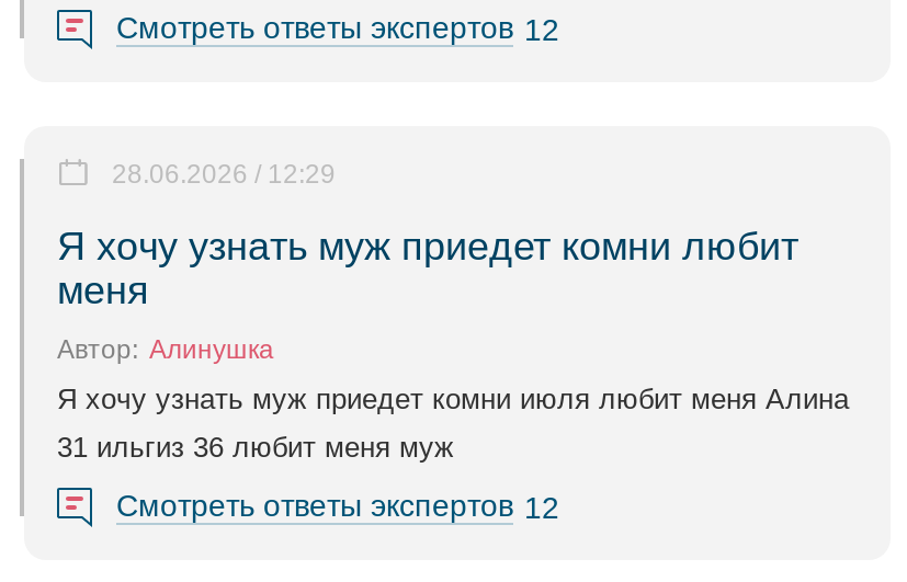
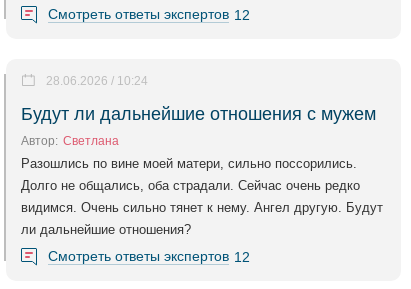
- 28.06.2026 / 12:29
+ 28.06.2026 / 10:24

- Я хочу узнать муж приедет комни любит
- меня
+ Будут ли дальнейшие отношения с мужем

- Автор: Алинушка
- Я хочу узнать муж приедет комни июля любит меня Алина
- 31 ильгиз 36 любит меня муж
+ Автор: Светлана
+ Разошлись по вине моей матери, сильно поссорились.
+ Долго не общались, оба страдали. Сейчас очень редко
+ видимся. Очень сильно тянет к нему. Ангел другую. Будут
+ ли дальнейшие отношения?
